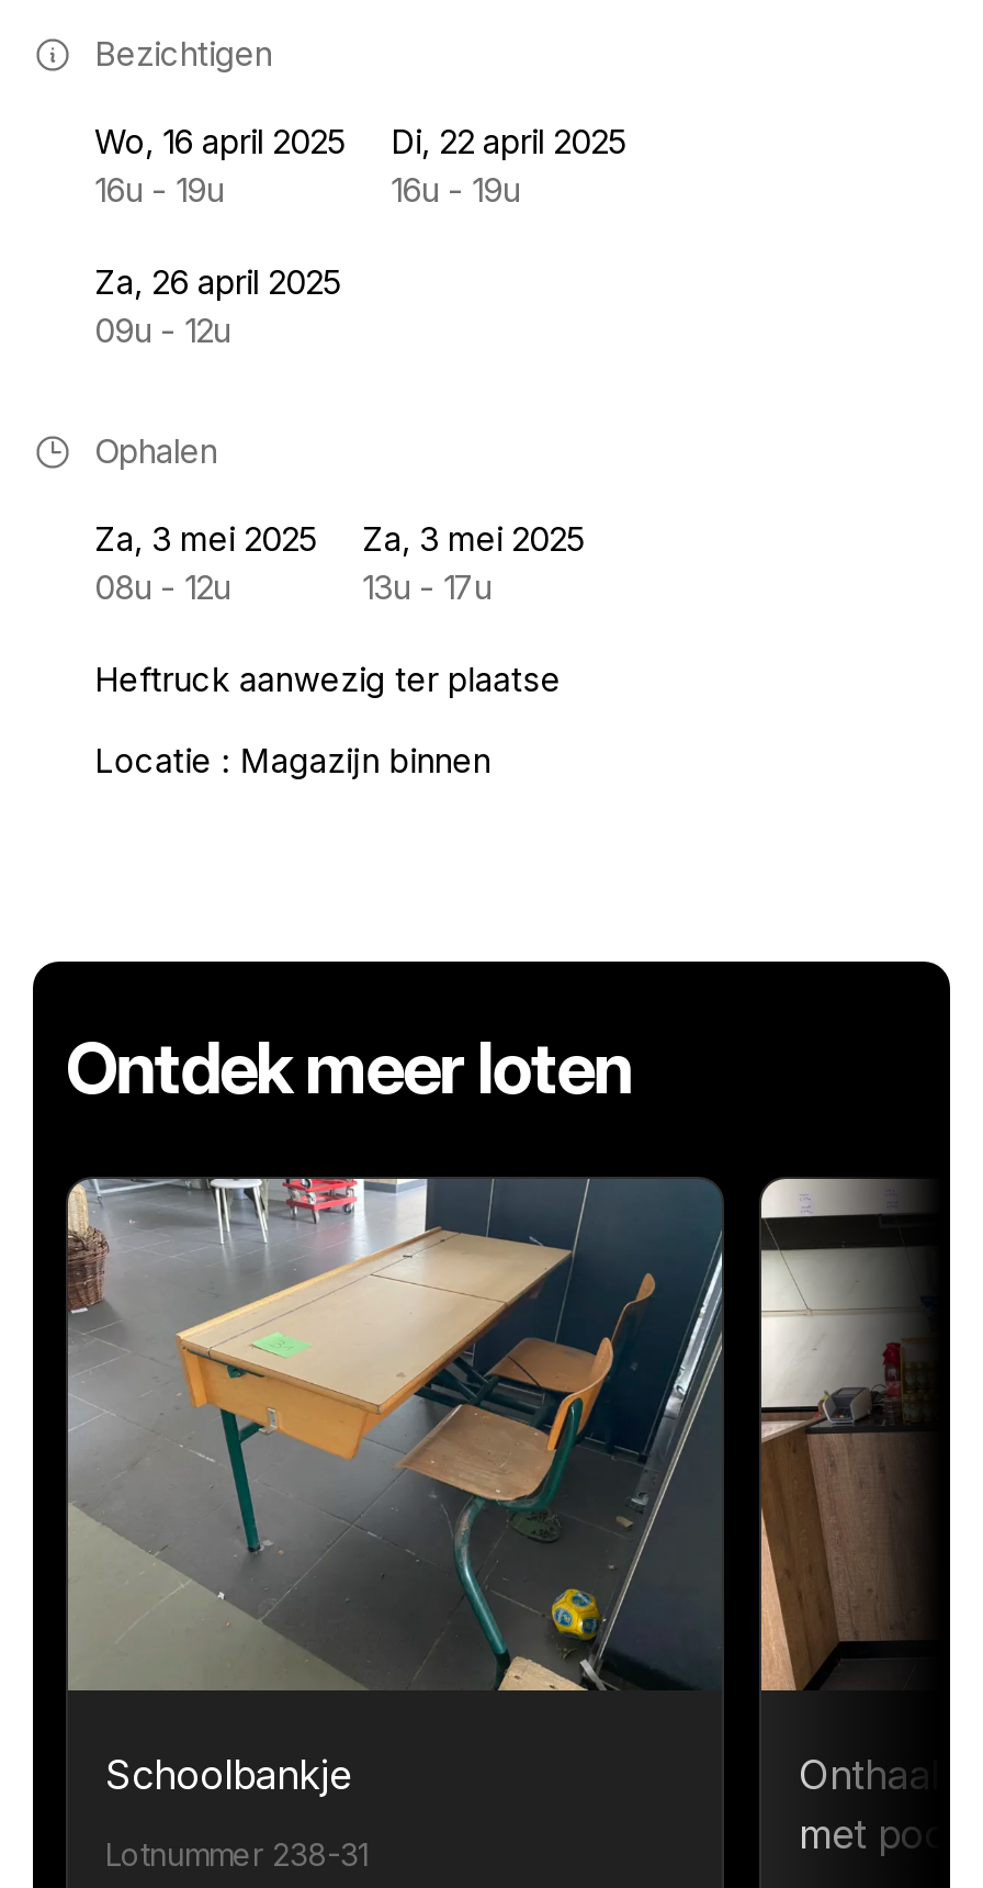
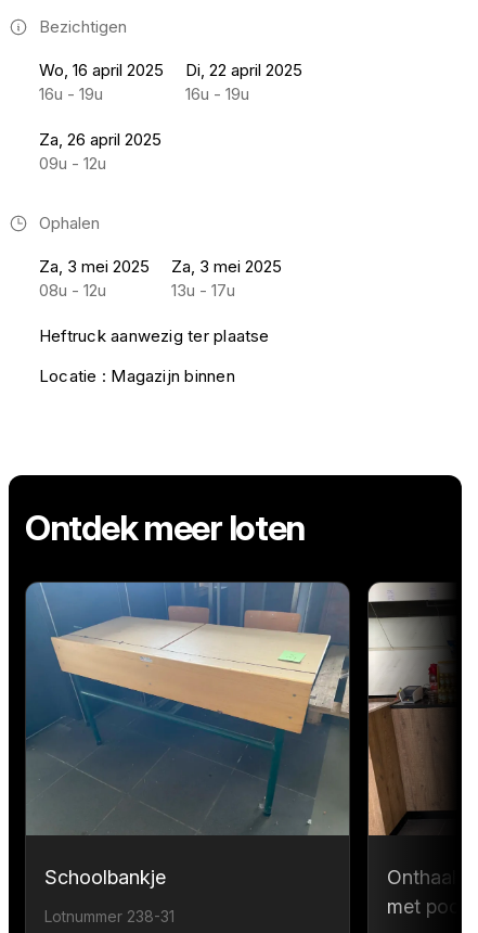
- [image]
+ [image]
